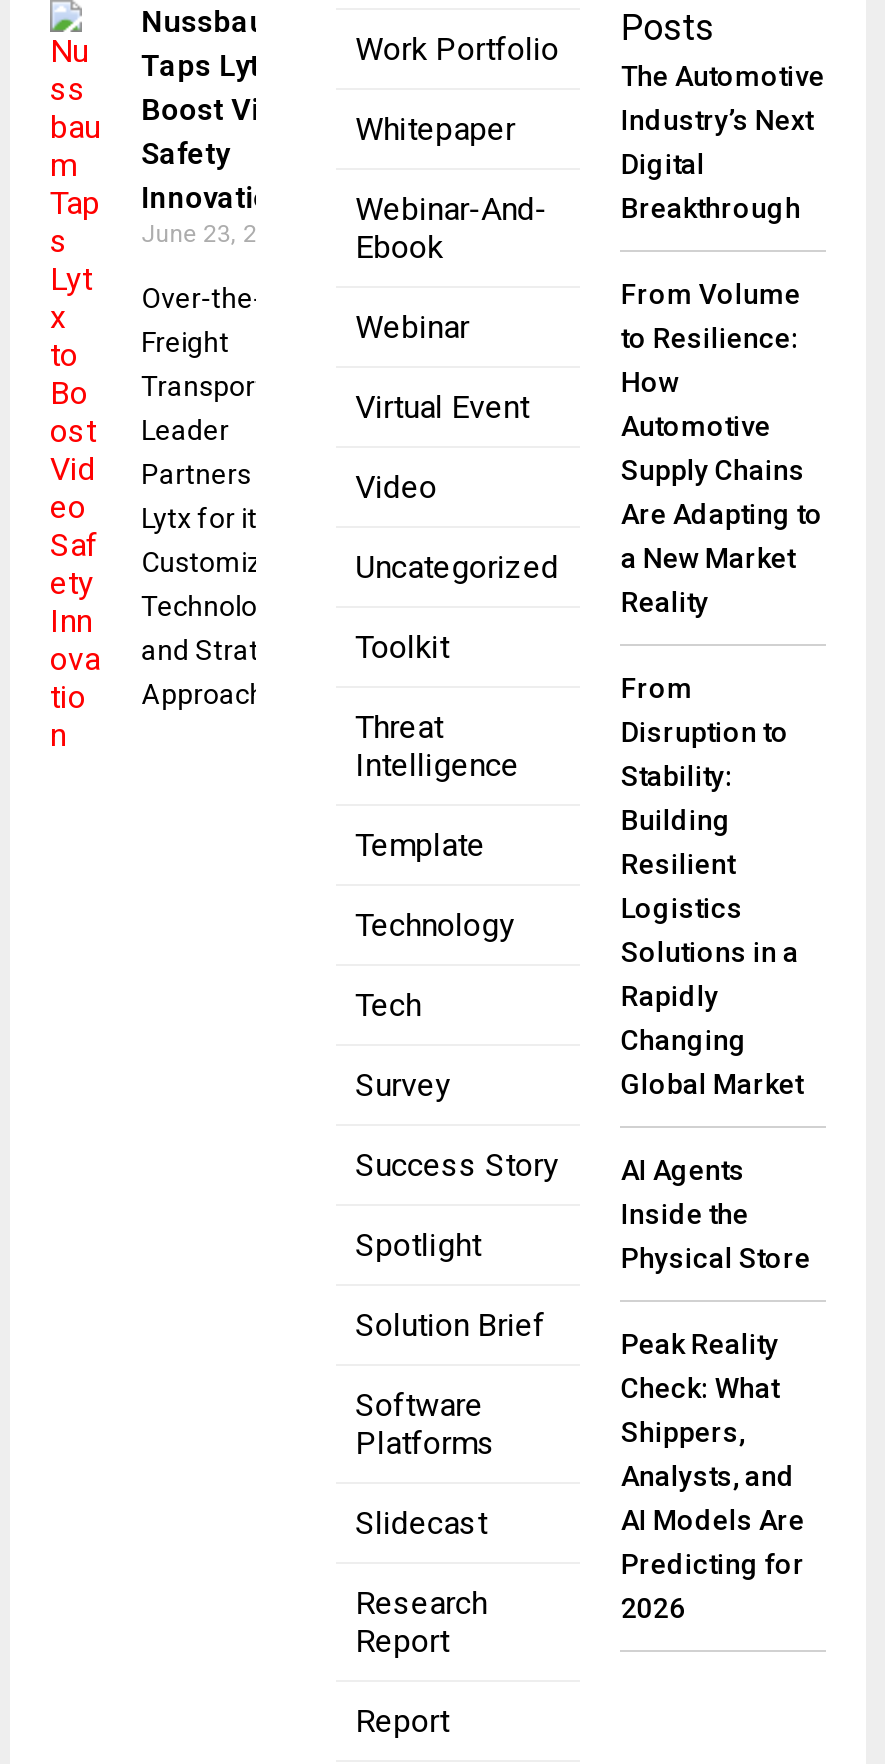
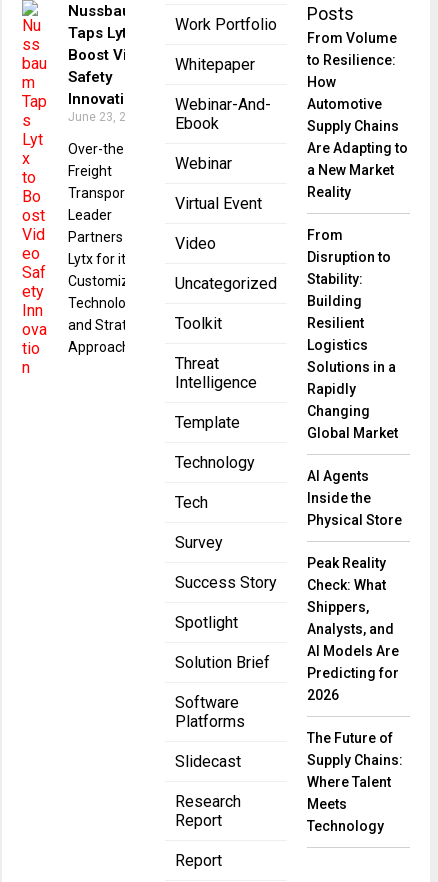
- The Automotive
- Industry’s Next
- Digital
- Breakthrough

moved up: From Volume | to Resilience: | How | ... | Predicting for | 2026

+ The Future of
+ Supply Chains:
+ Where Talent
+ Meets
+ Technology
